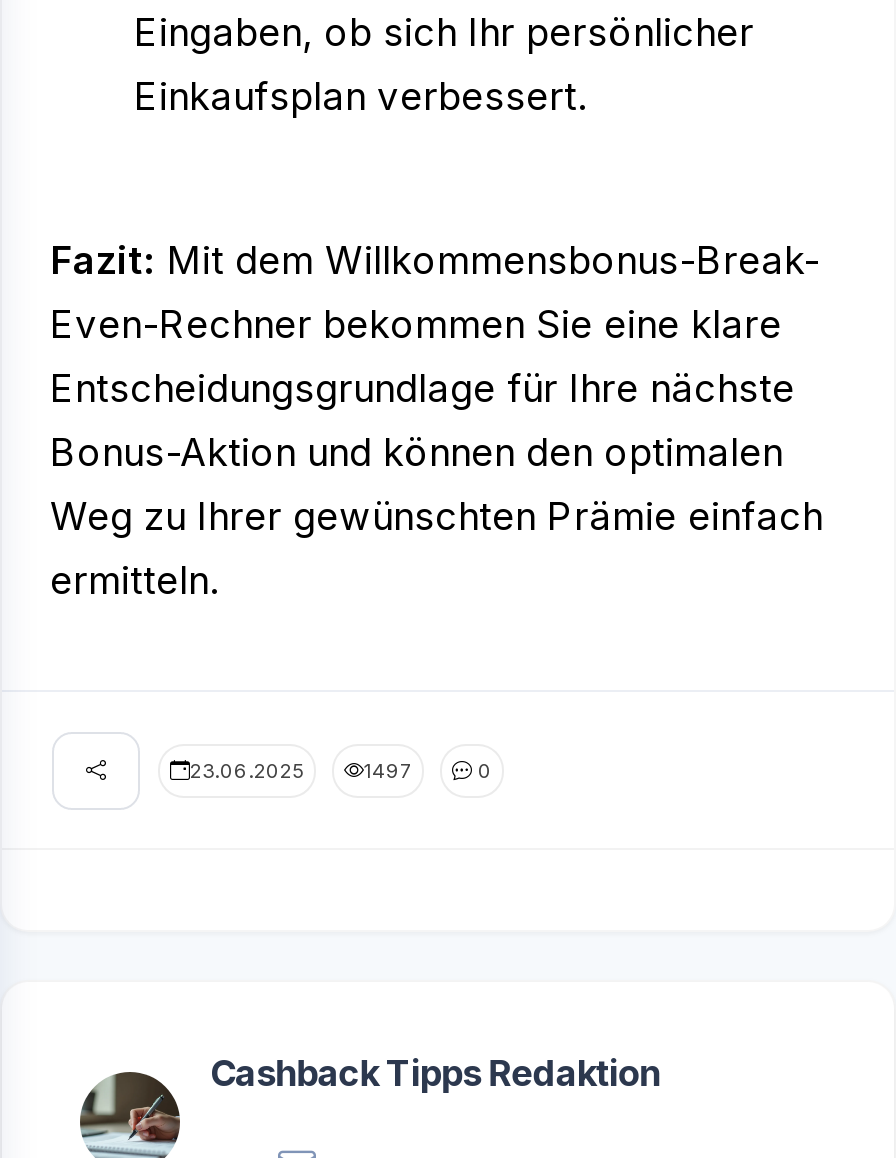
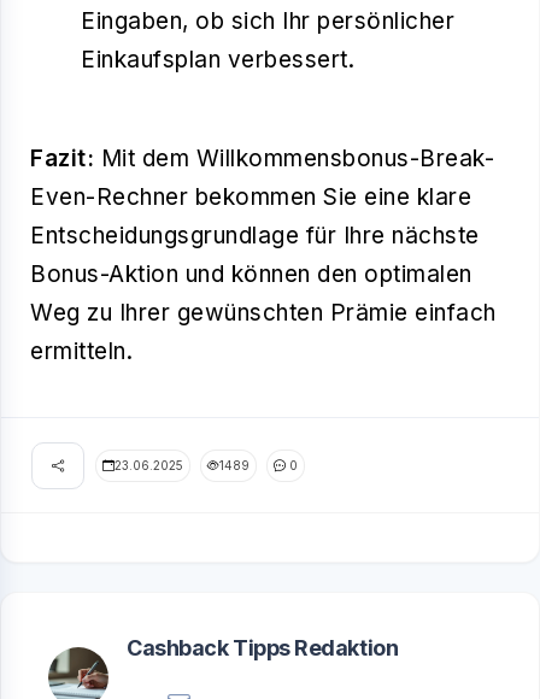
- 1497
+ 1489
